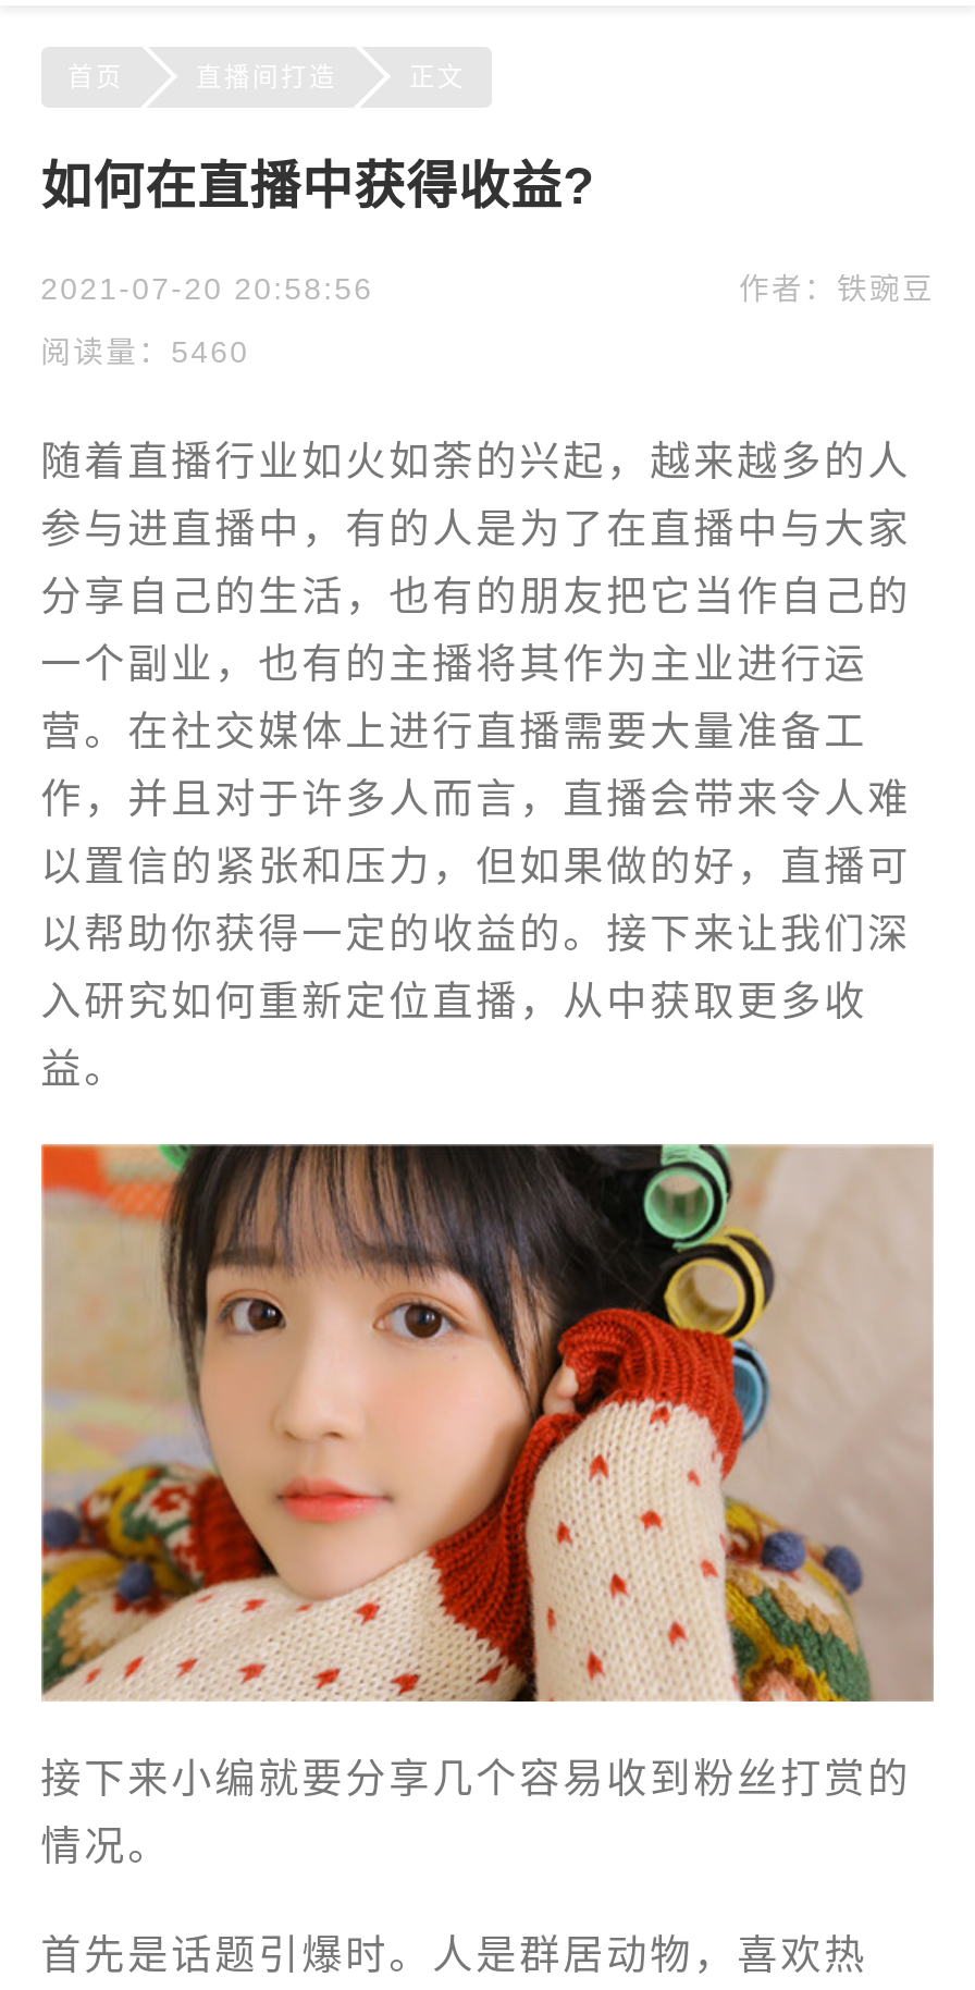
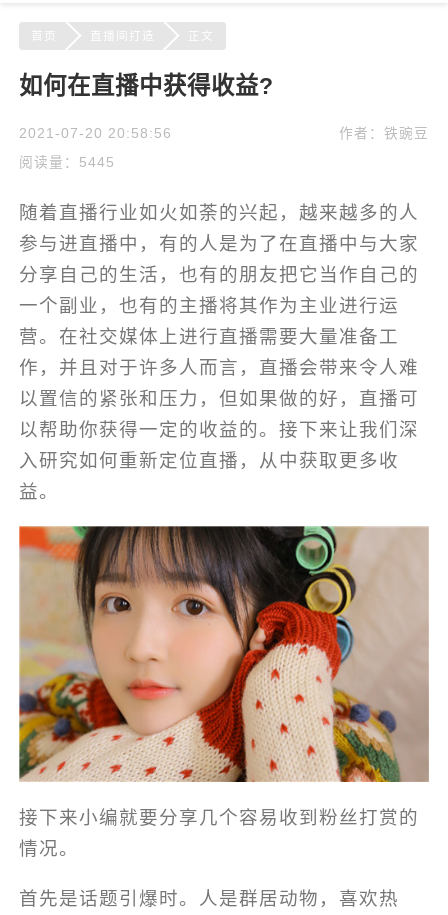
- 阅读量：5460
+ 阅读量：5445
